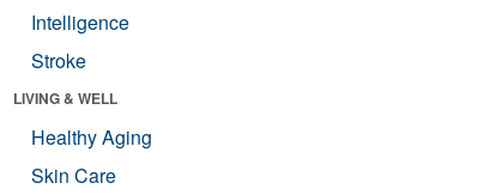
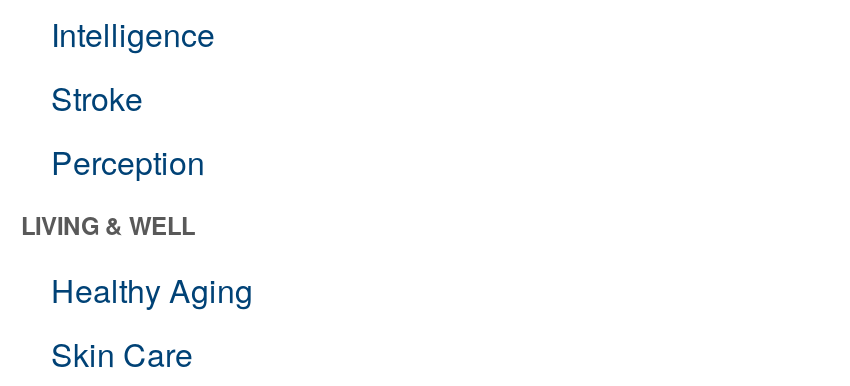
+ Perception
